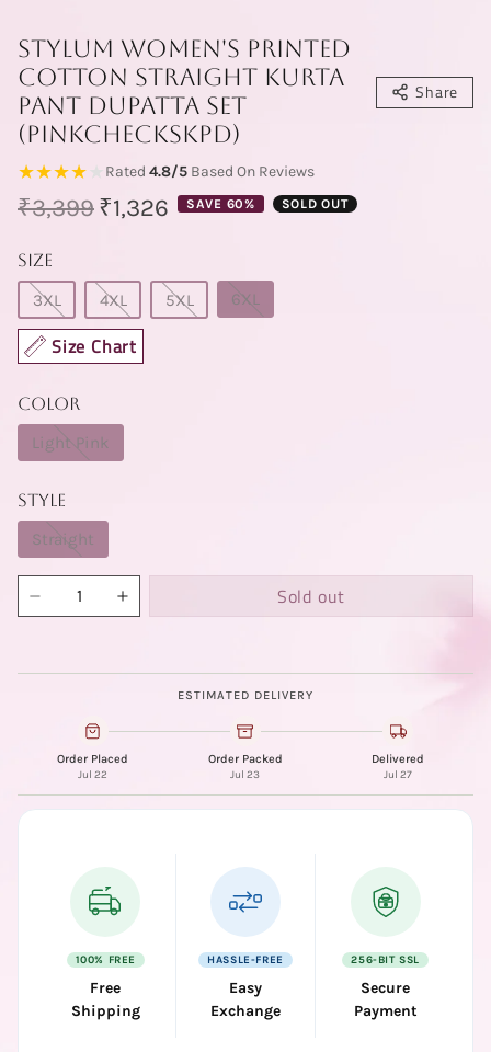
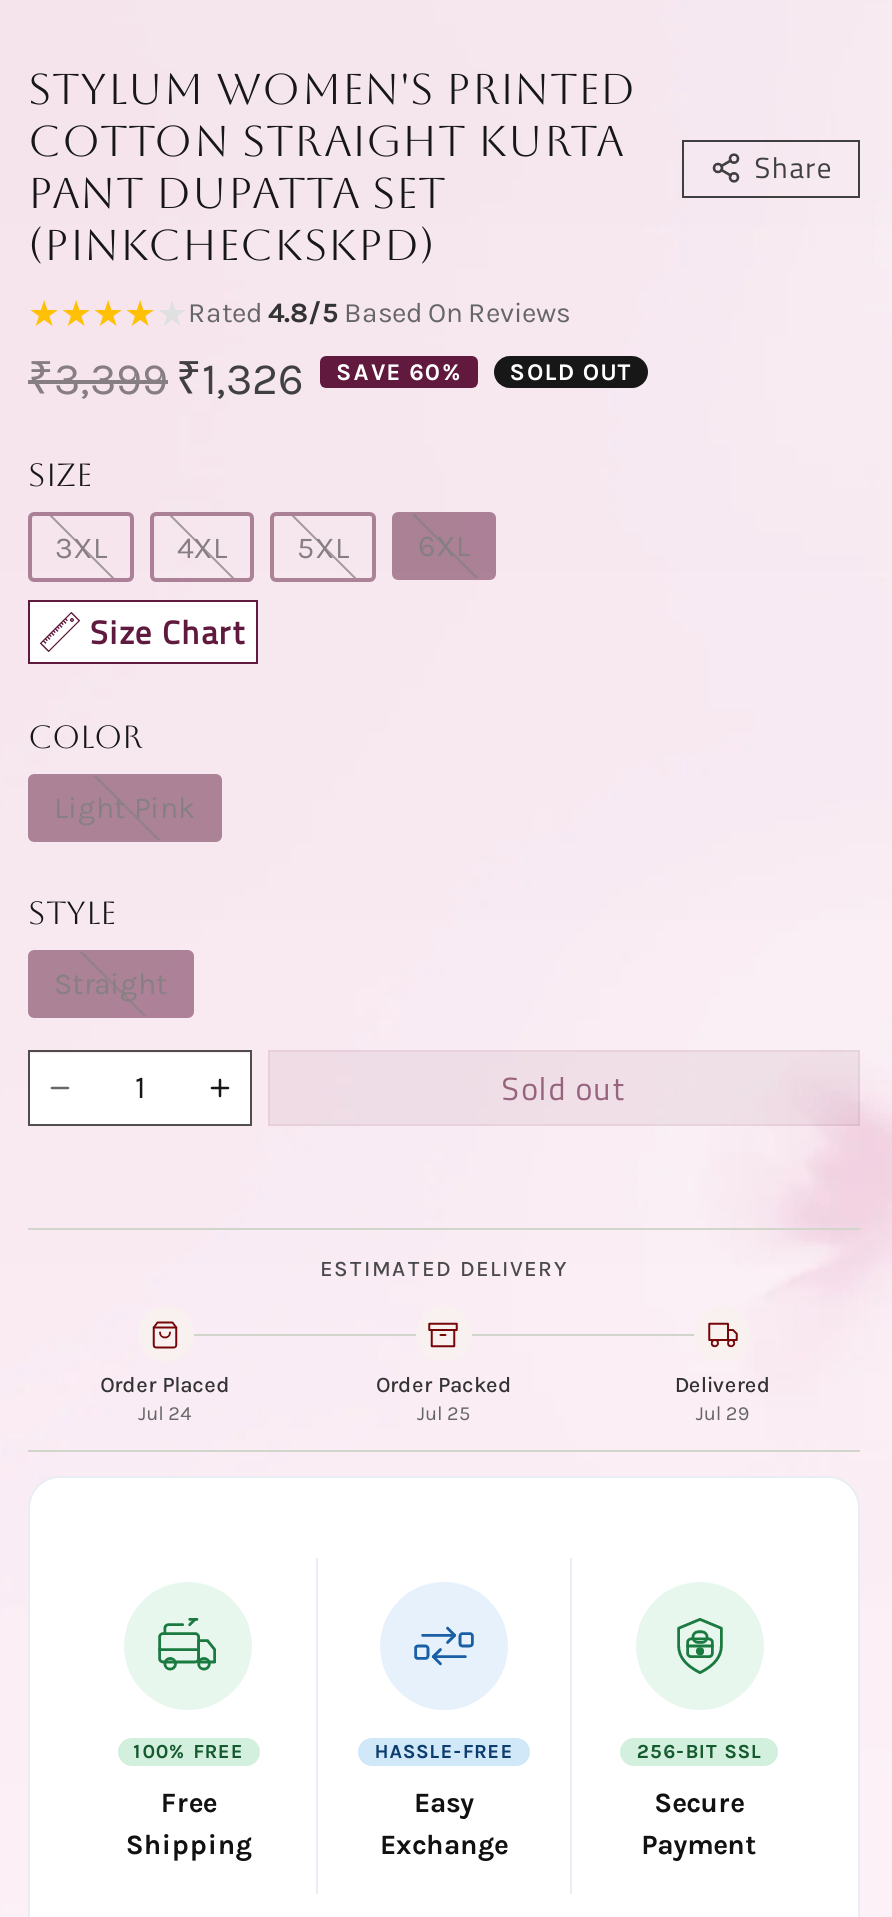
- Jul 22
+ Jul 24

- Jul 23
+ Jul 25

- Jul 27
+ Jul 29
